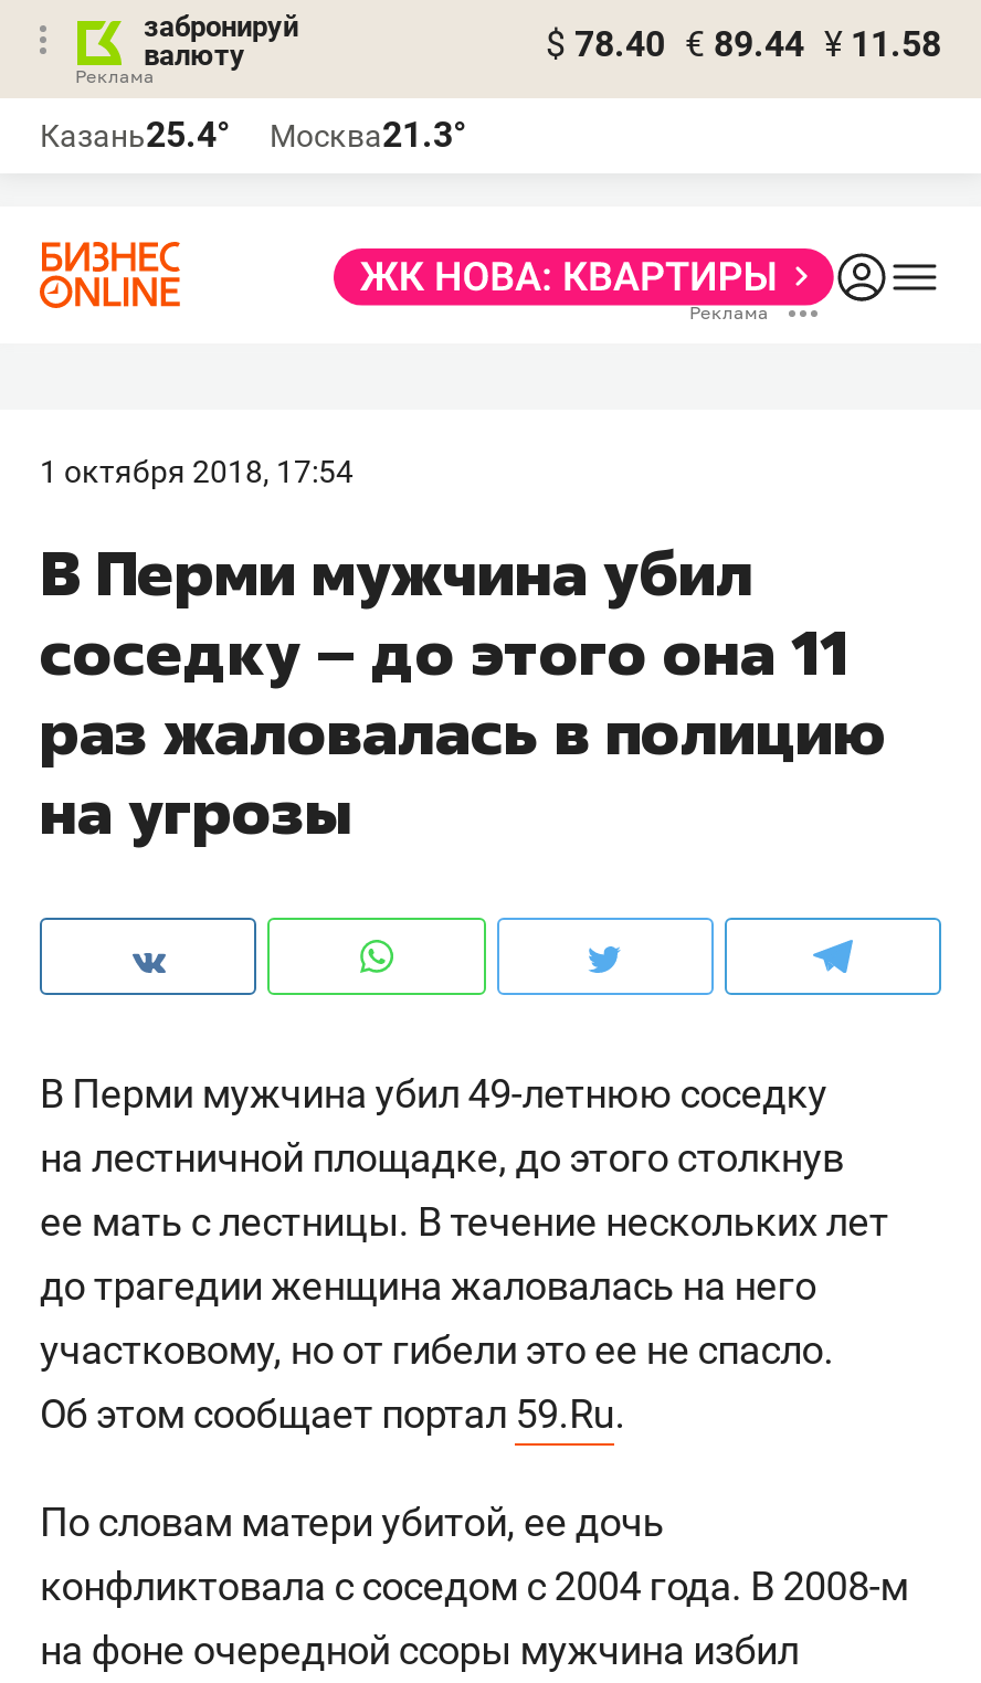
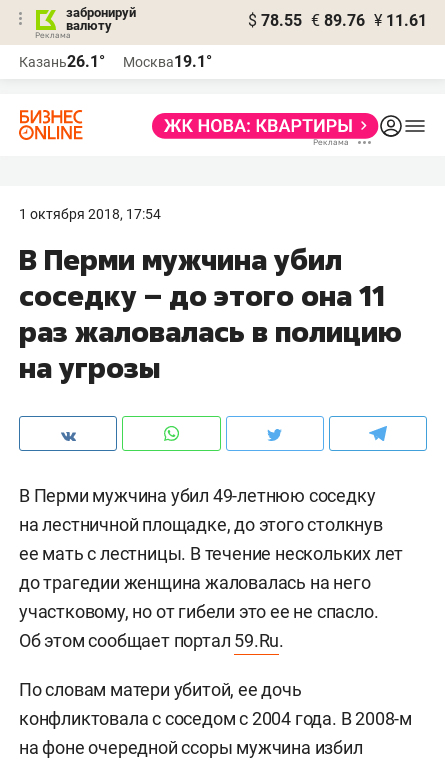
- $ 78.40 € 89.44 ¥ 11.58
+ $ 78.55 € 89.76 ¥ 11.61

- Казань25.4°
+ Казань26.1°

- Москва21.3°
+ Москва19.1°
